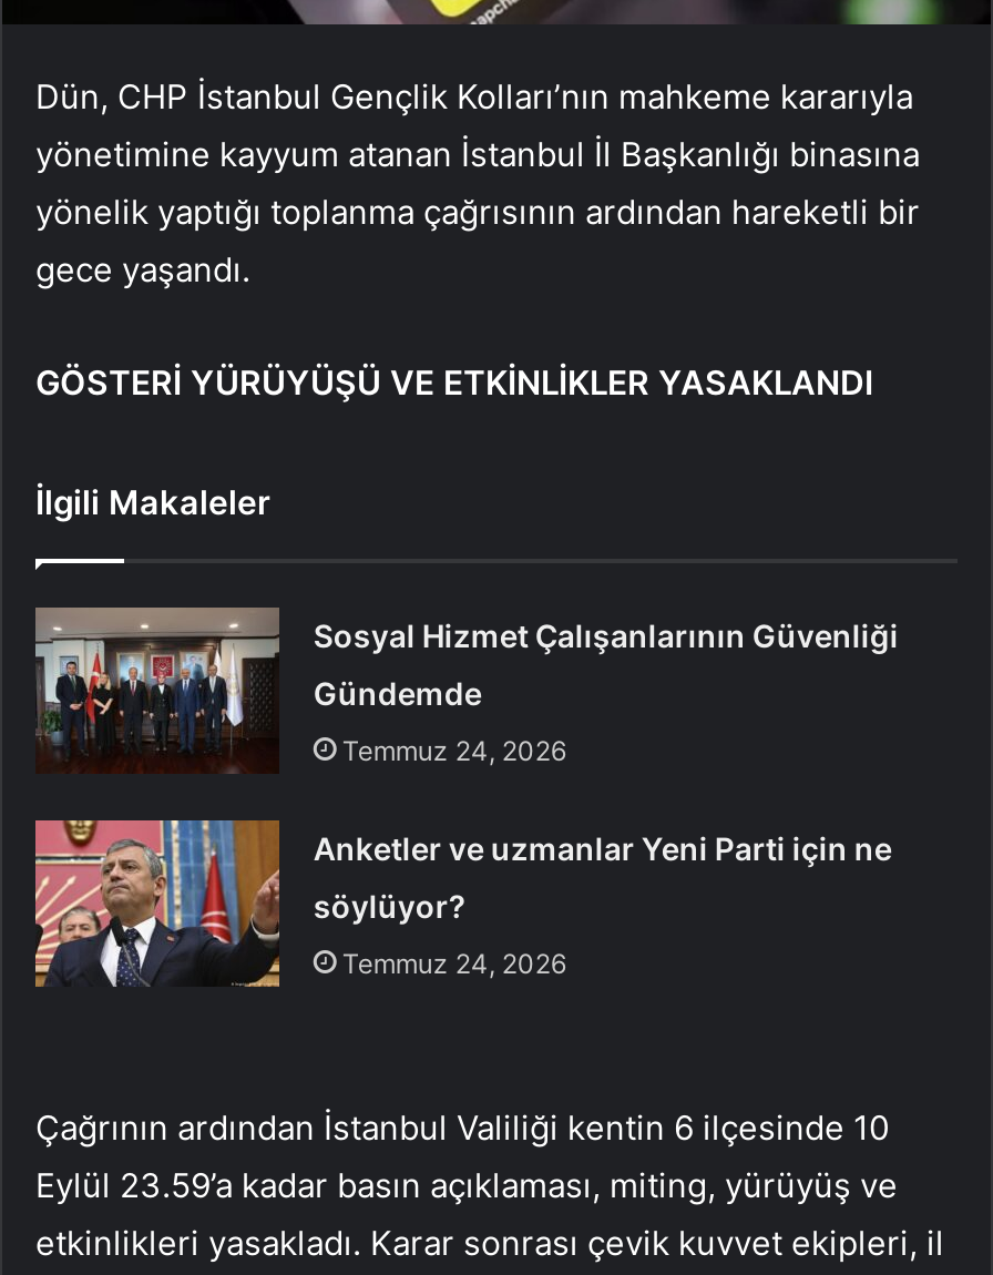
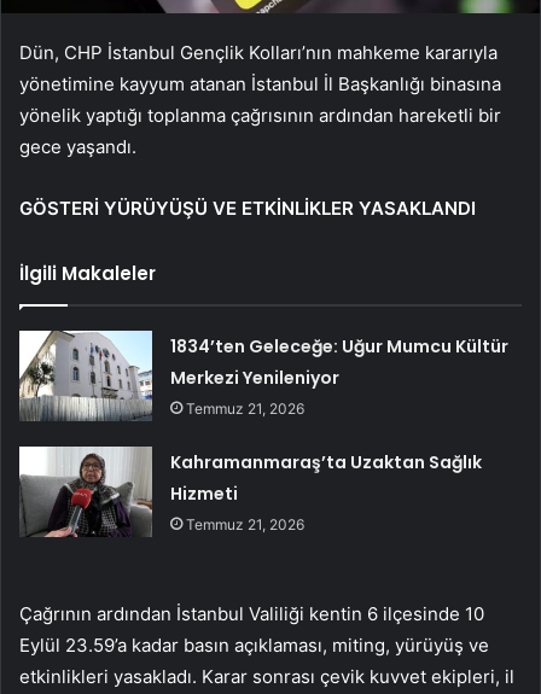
- [image]
- Sosyal Hizmet Çalışanlarının Güvenliği
- Gündemde
- Temmuz 24, 2026
- Anketler ve uzmanlar Yeni Parti için ne
- söylüyor?
- Temmuz 24, 2026
+ [image]
+ 1834’ten Geleceğe: Uğur Mumcu Kültür
+ Merkezi Yenileniyor
+ Temmuz 21, 2026
+ Kahramanmaraş’ta Uzaktan Sağlık
+ Hizmeti
+ Temmuz 21, 2026

- [image]
+ [image]
